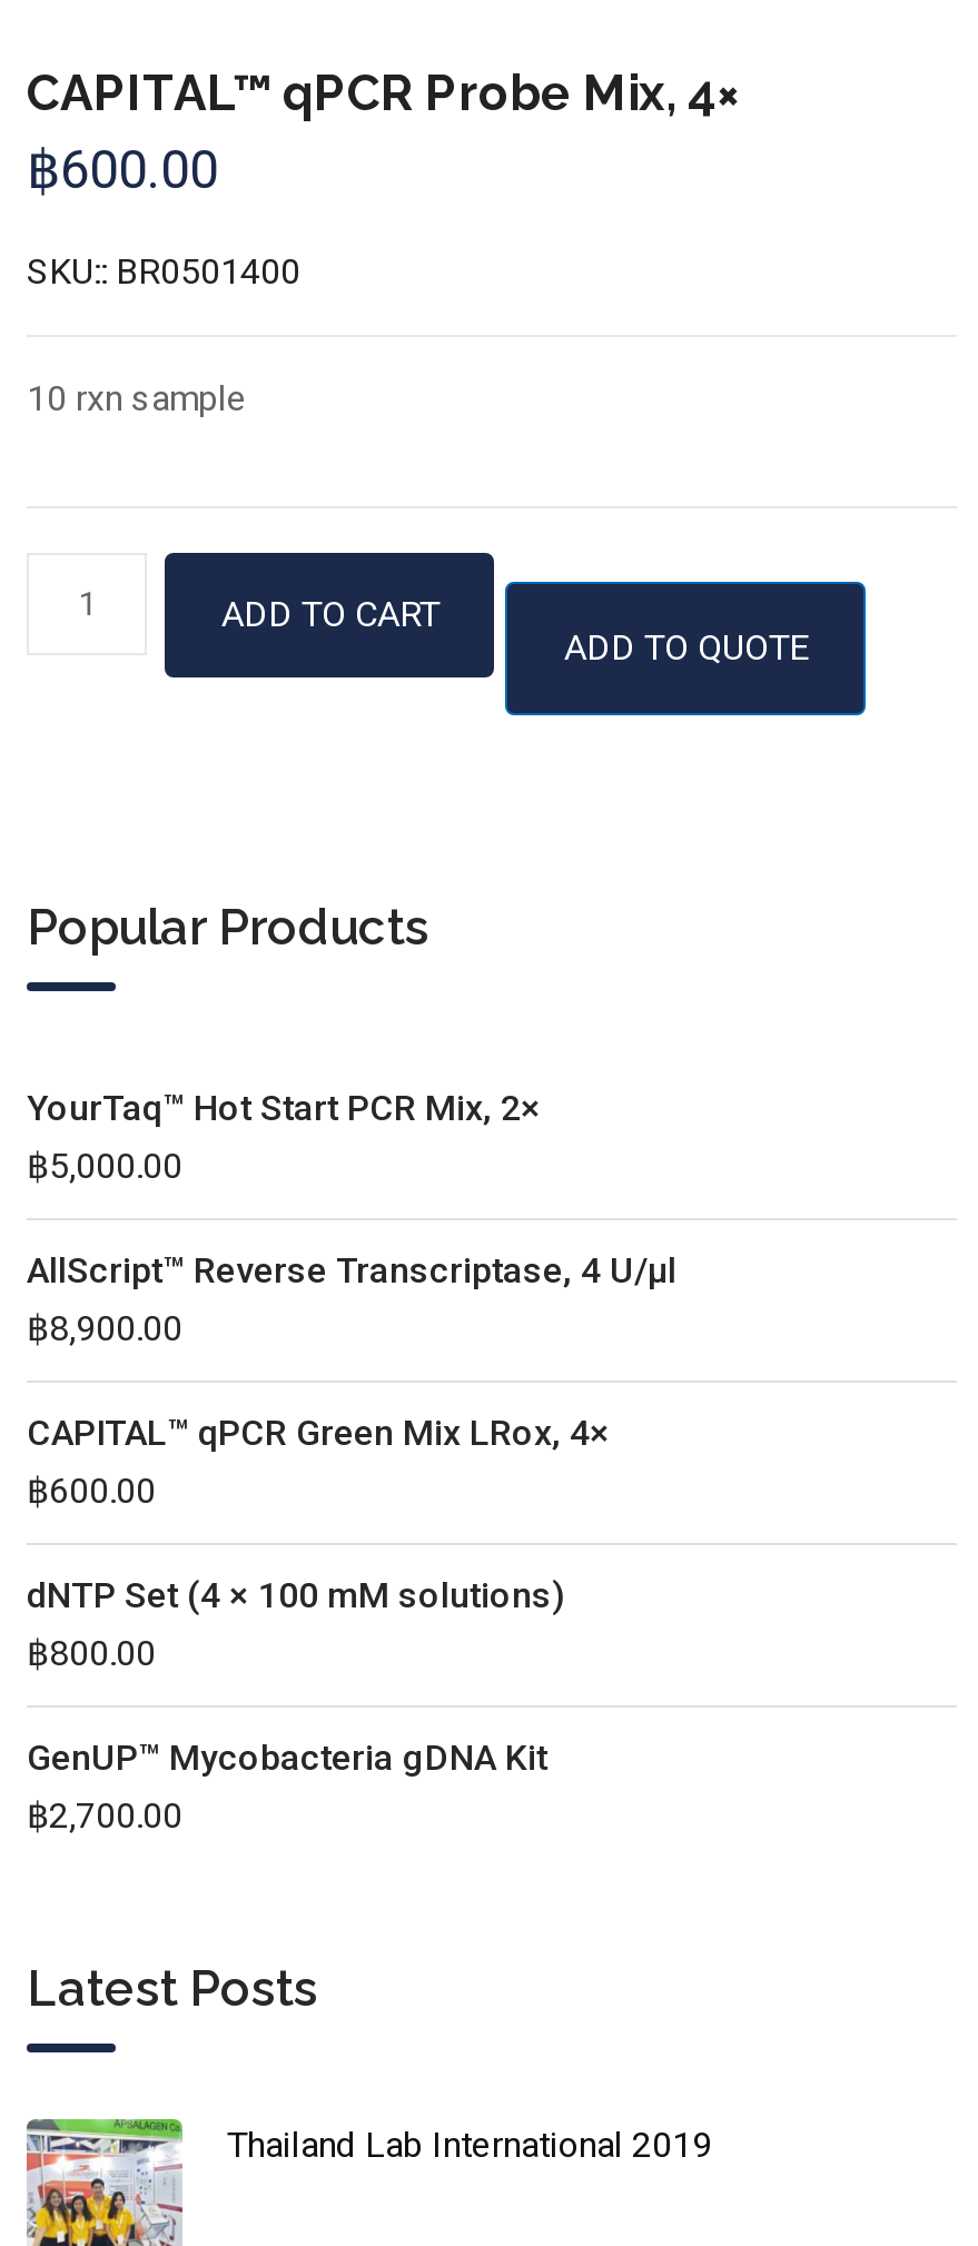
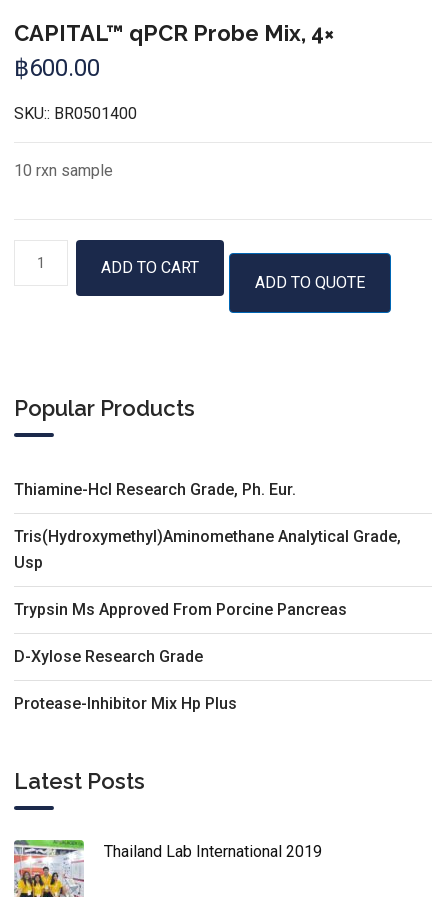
- YourTaq™ Hot Start PCR Mix, 2×
- ฿5,000.00
+ Thiamine-Hcl Research Grade, Ph. Eur.

- AllScript™ Reverse Transcriptase, 4 U/µl
- ฿8,900.00
+ Tris(Hydroxymethyl)Aminomethane Analytical Grade,
+ Usp

- CAPITAL™ qPCR Green Mix LRox, 4×
- ฿600.00
+ Trypsin Ms Approved From Porcine Pancreas

- dNTP Set (4 × 100 mM solutions)
- ฿800.00
+ D-Xylose Research Grade

- GenUP™ Mycobacteria gDNA Kit
- ฿2,700.00
+ Protease-Inhibitor Mix Hp Plus
